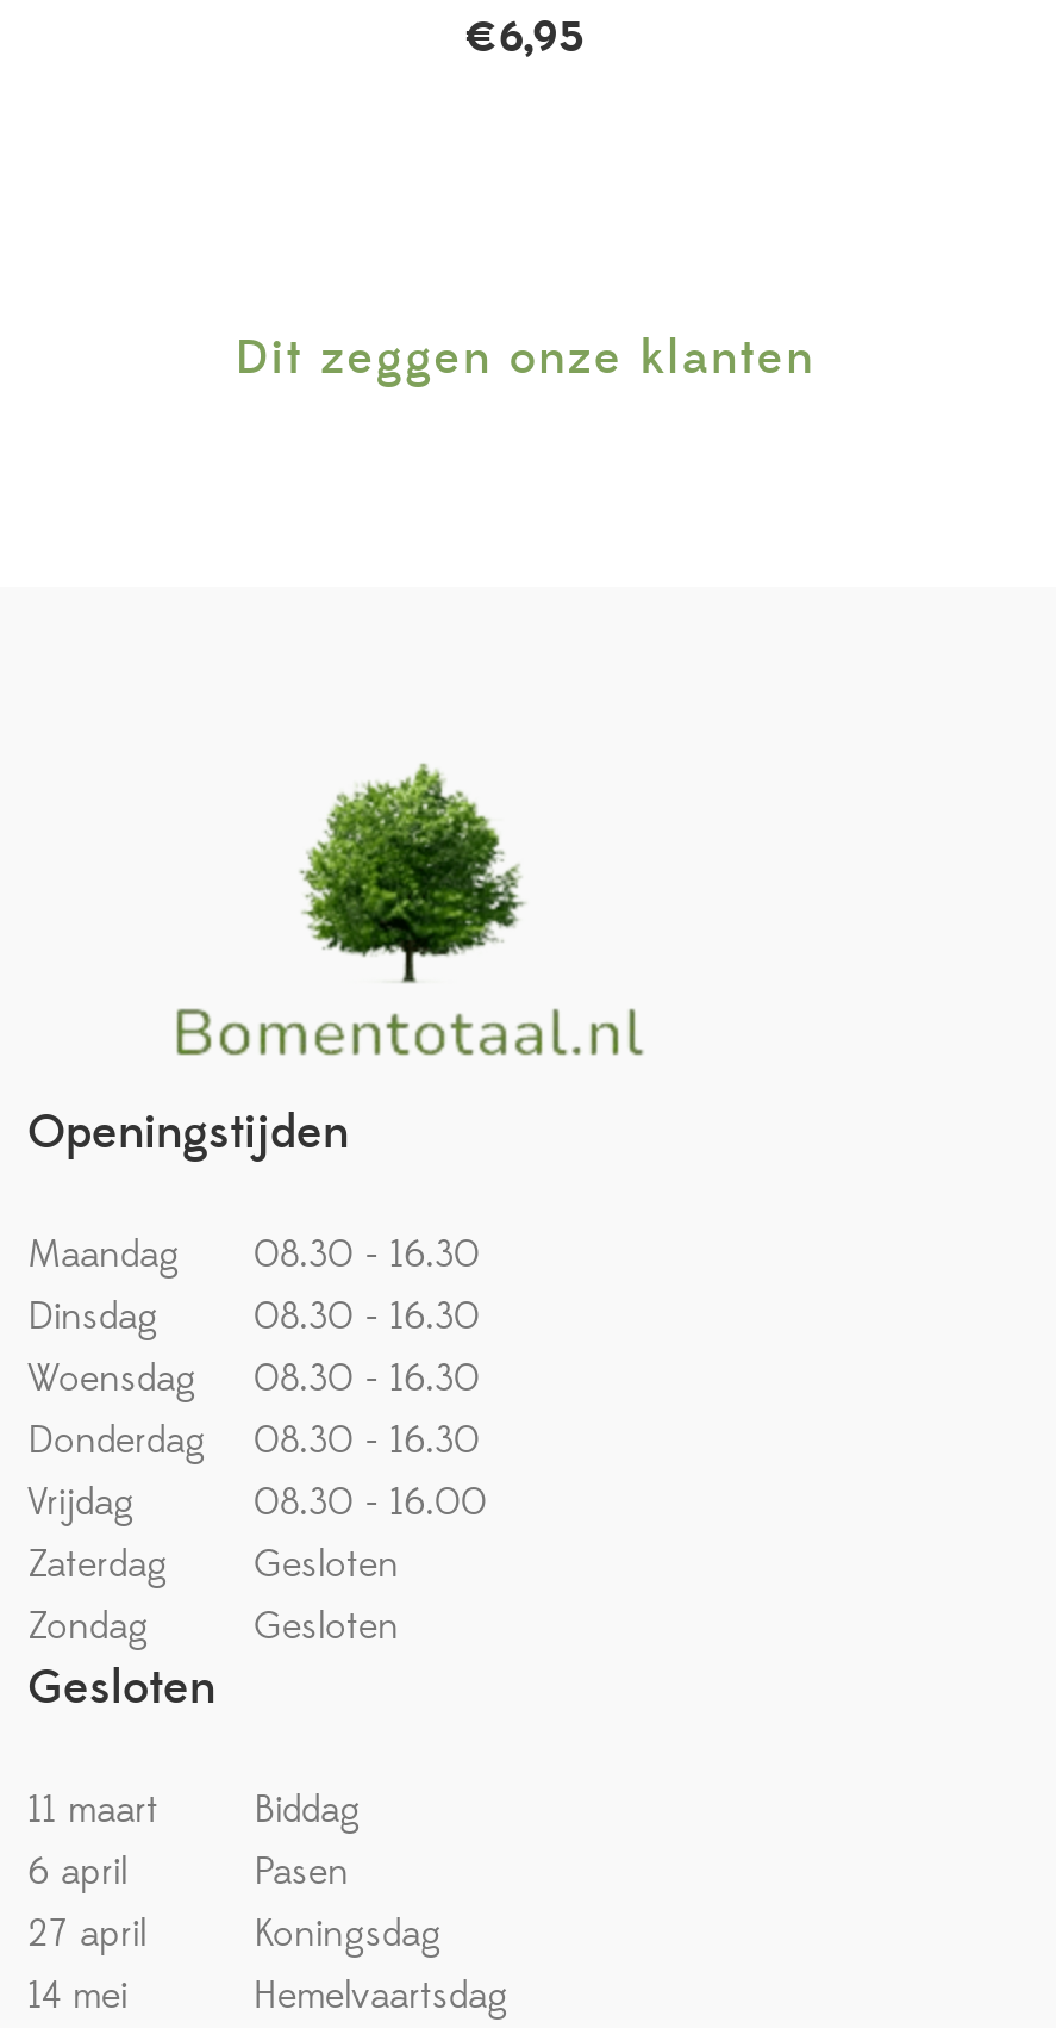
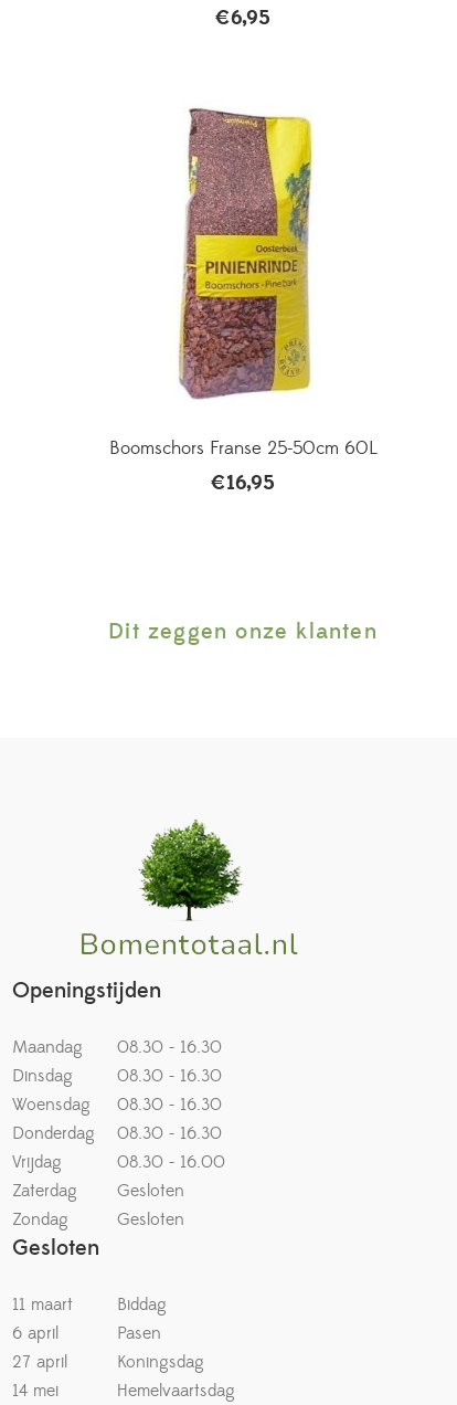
+ [image]
+ Boomschors Franse 25-50cm 60L
+ €16,95
